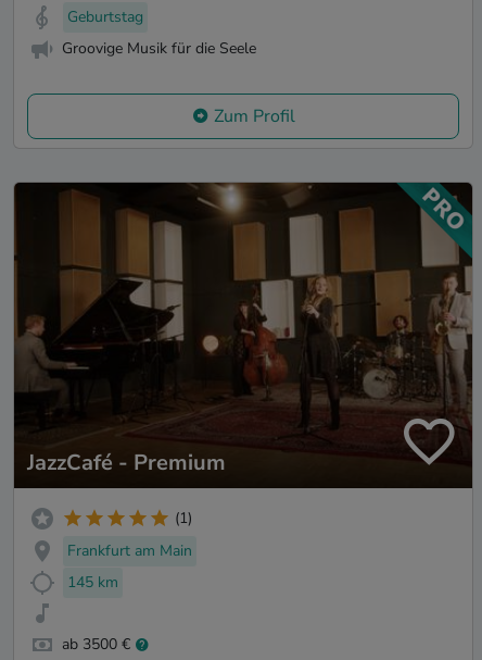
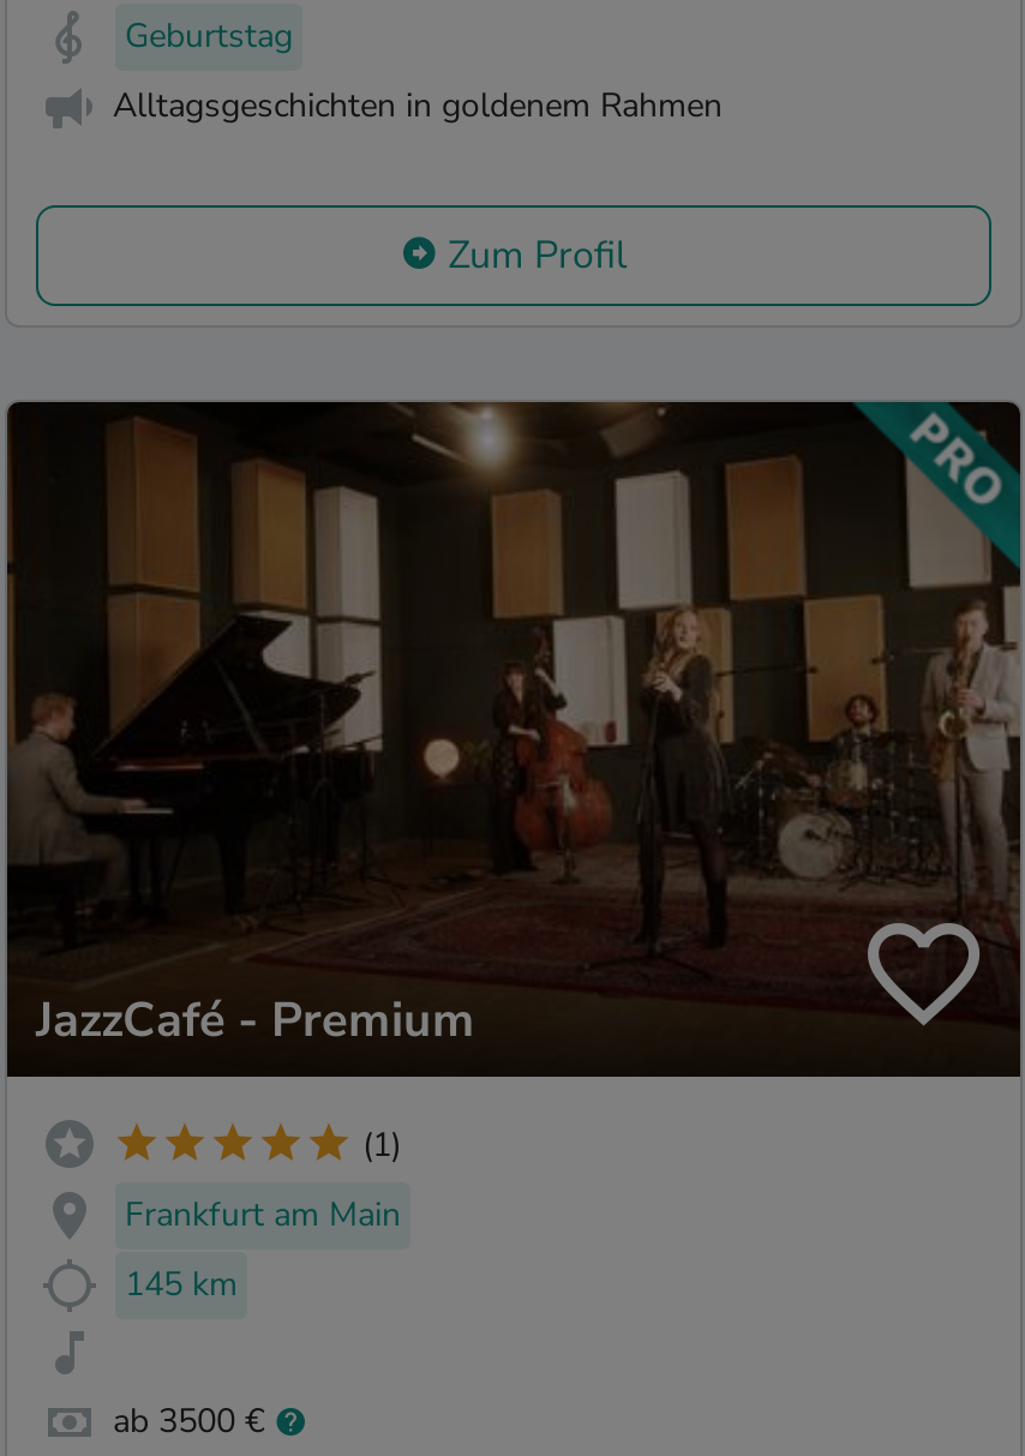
- Groovige Musik für die Seele
+ Alltagsgeschichten in goldenem Rahmen
